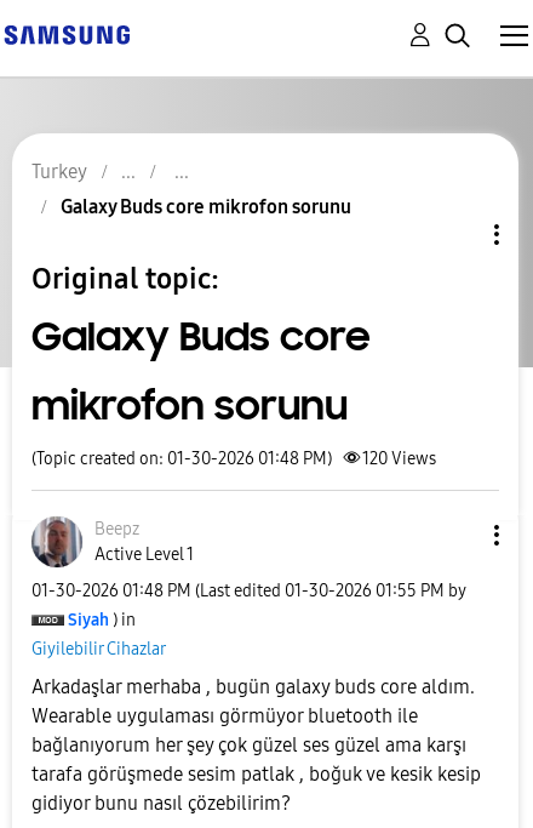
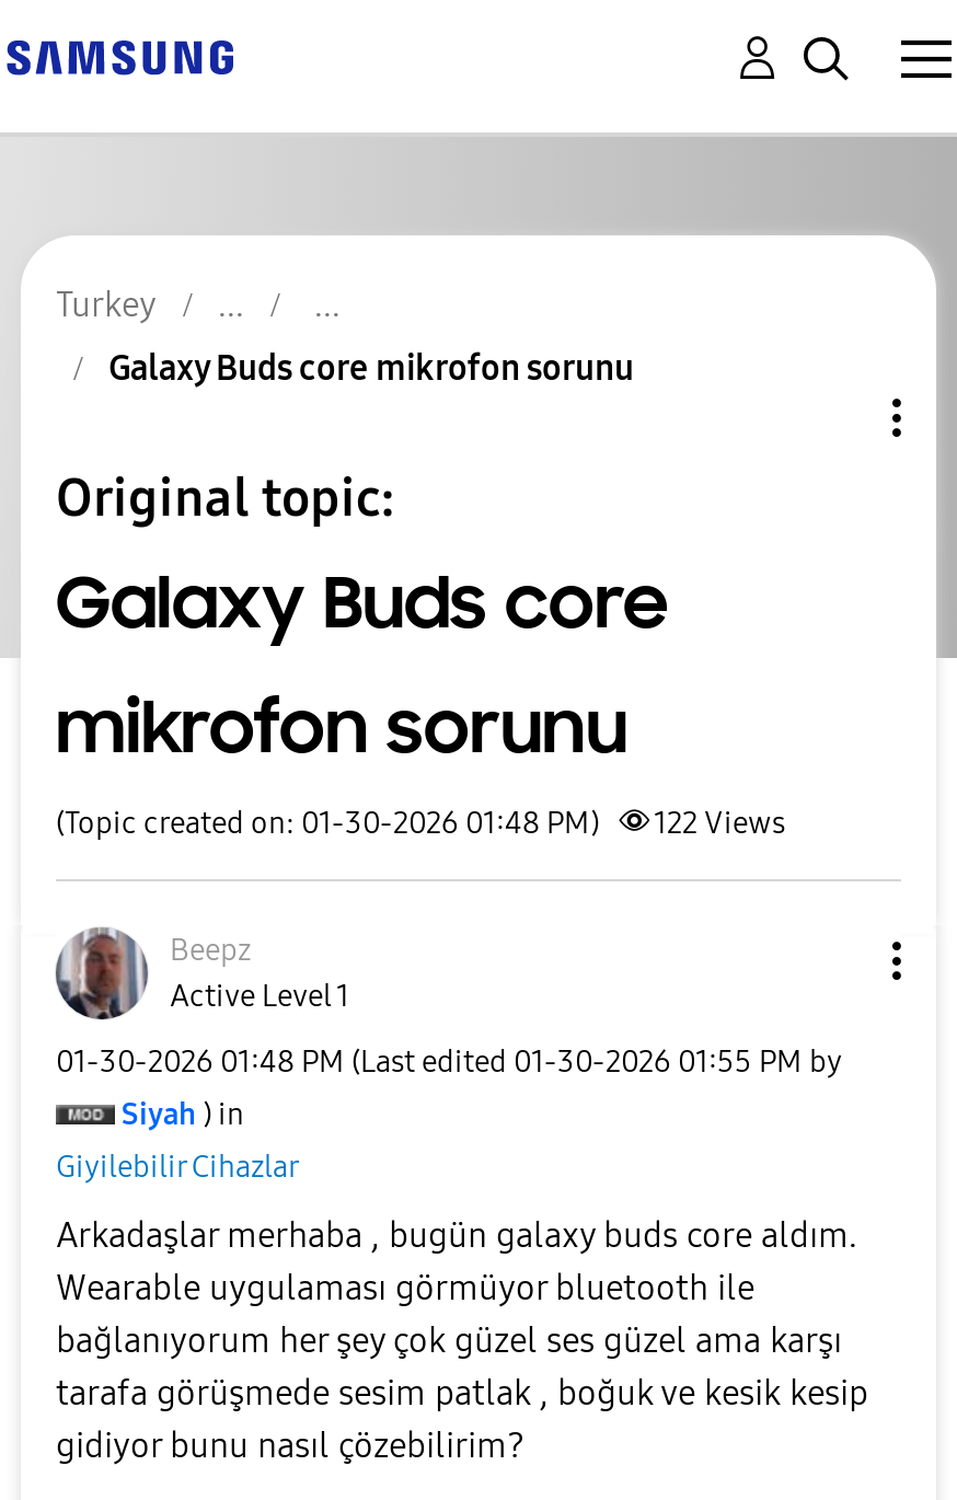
- (Topic created on: 01-30-2026 01:48 PM) 120 Views
+ (Topic created on: 01-30-2026 01:48 PM) 122 Views
